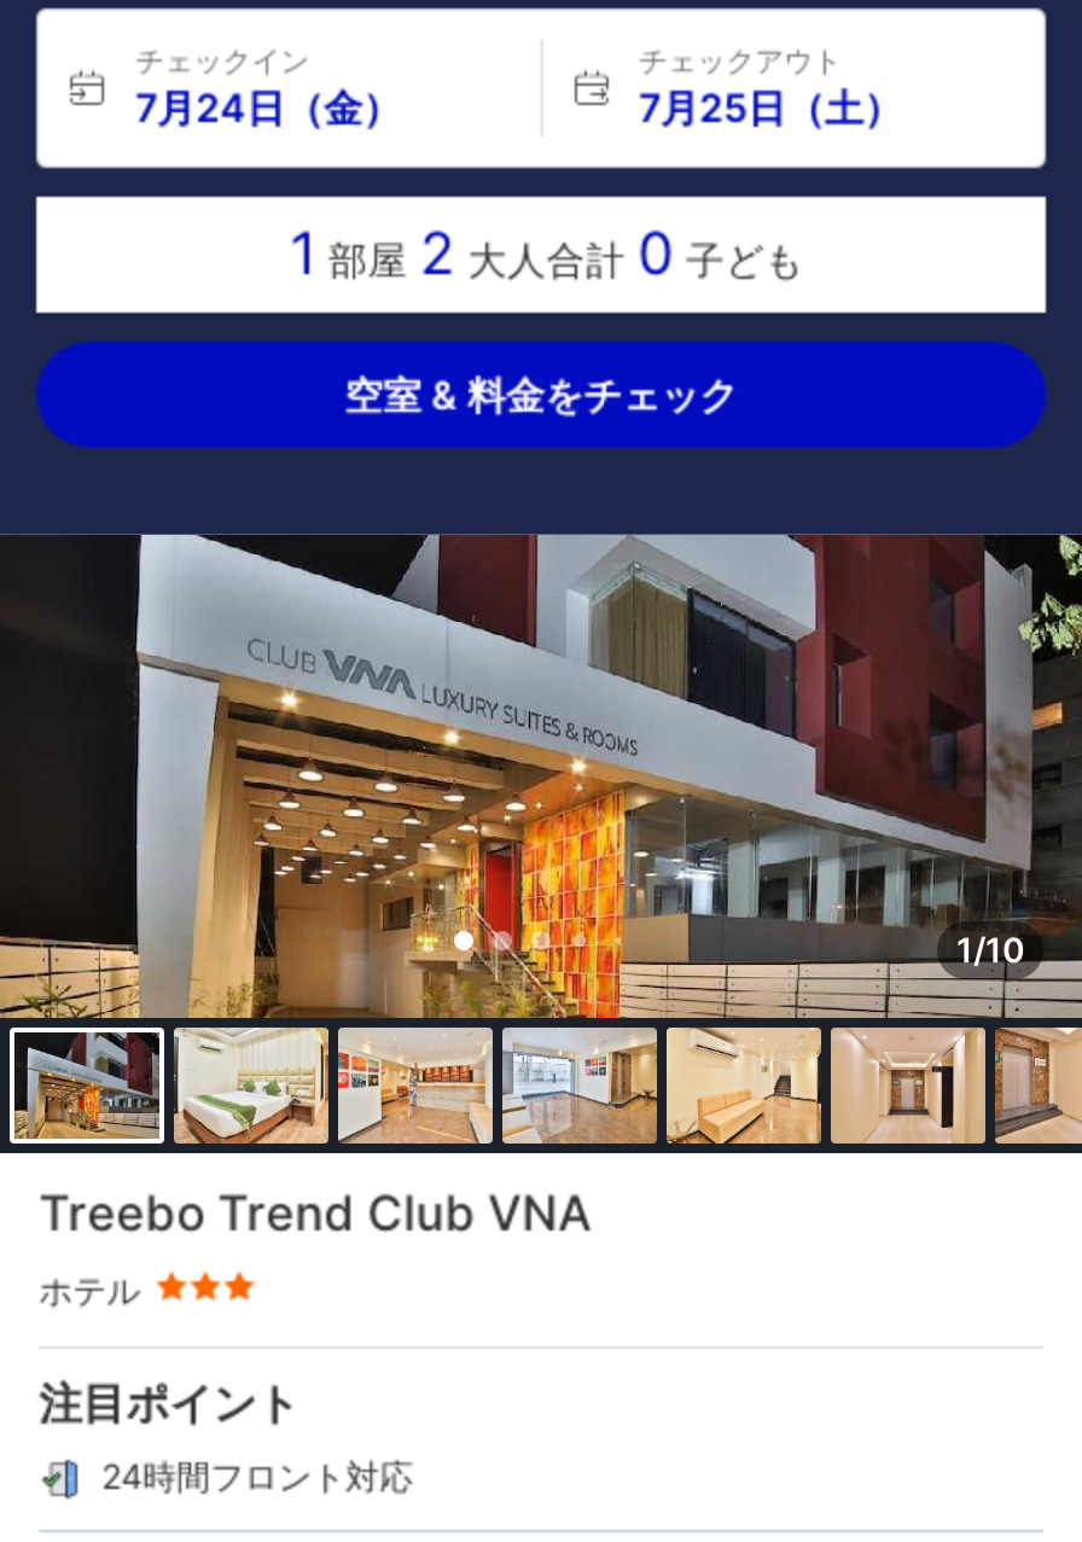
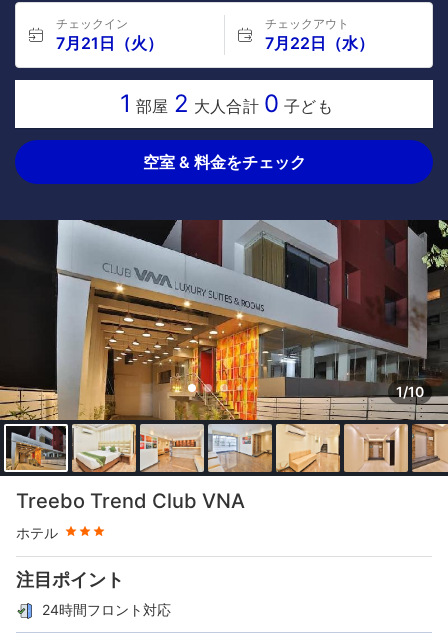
- 7月24日（金）
+ 7月21日（火）

- 7月25日（土）
+ 7月22日（水）
